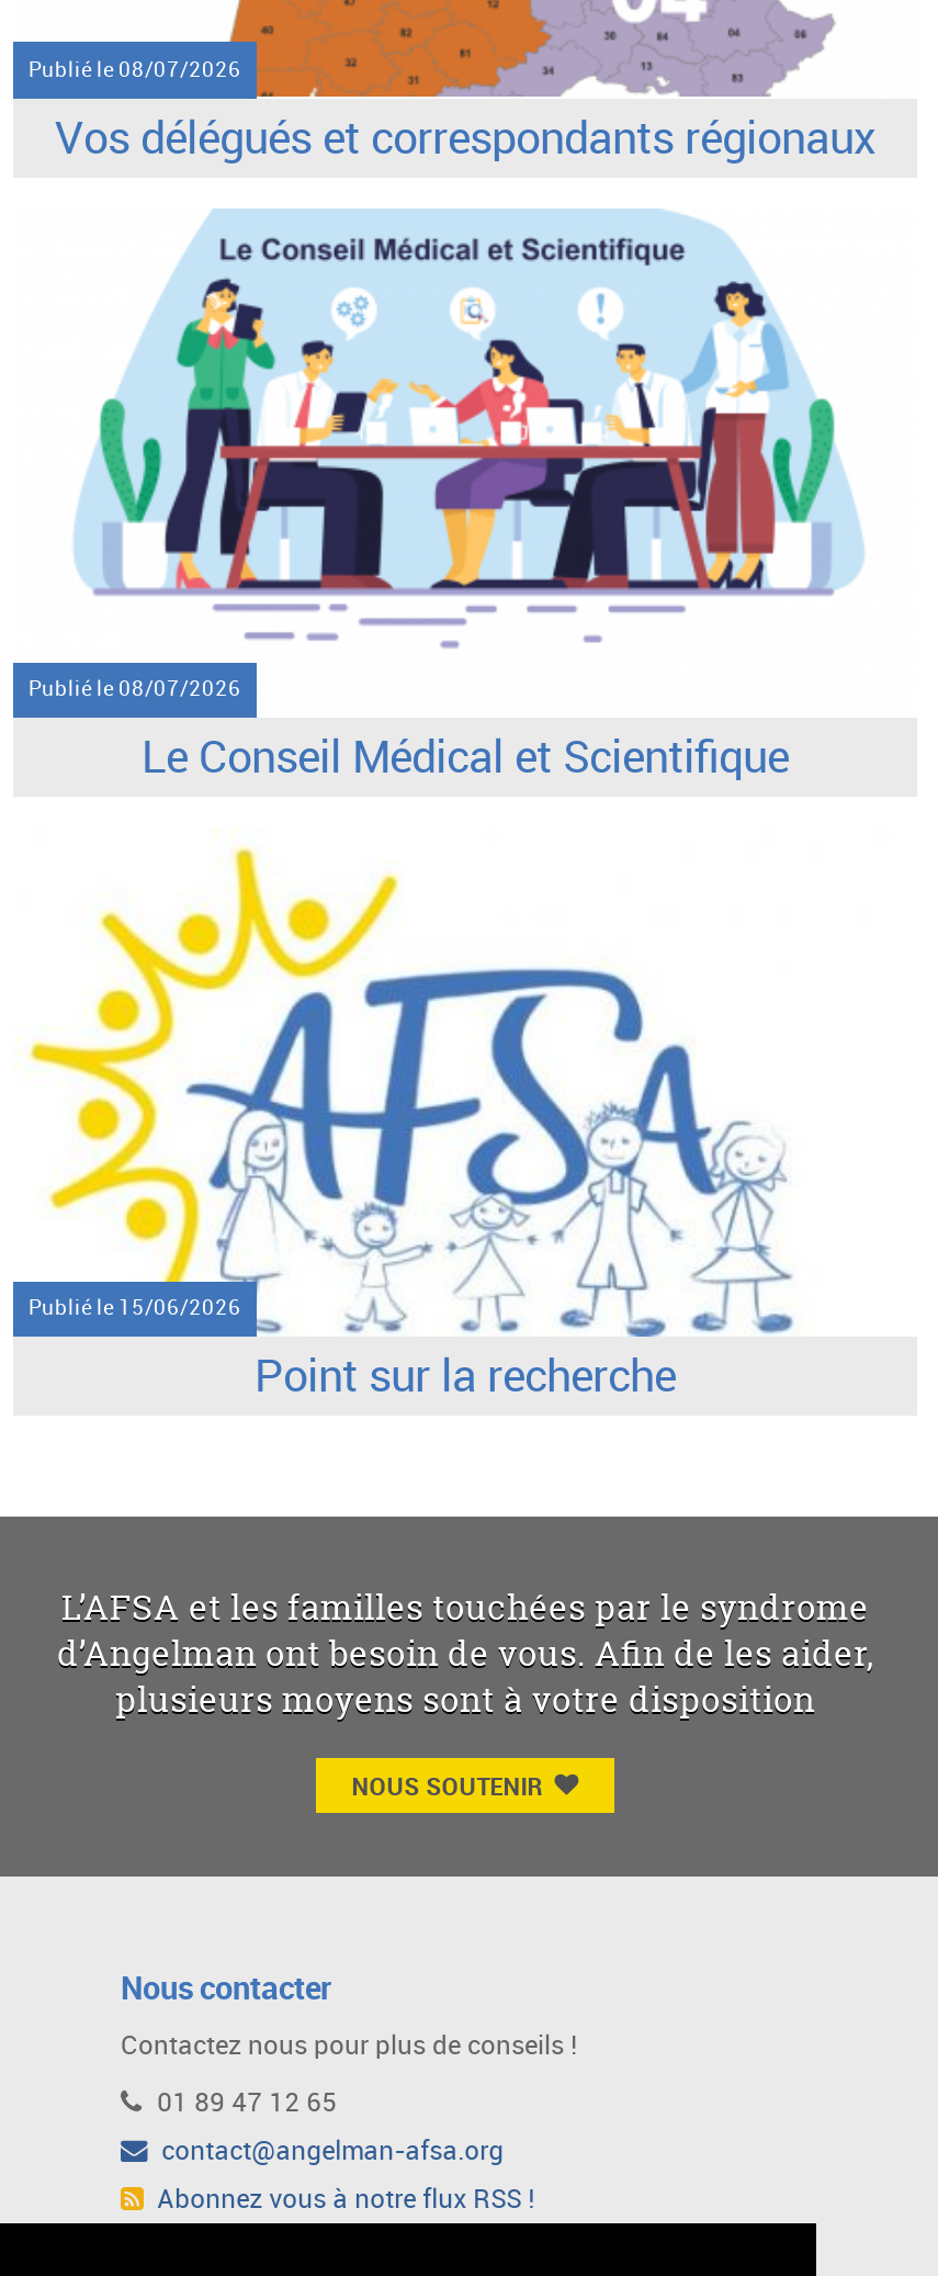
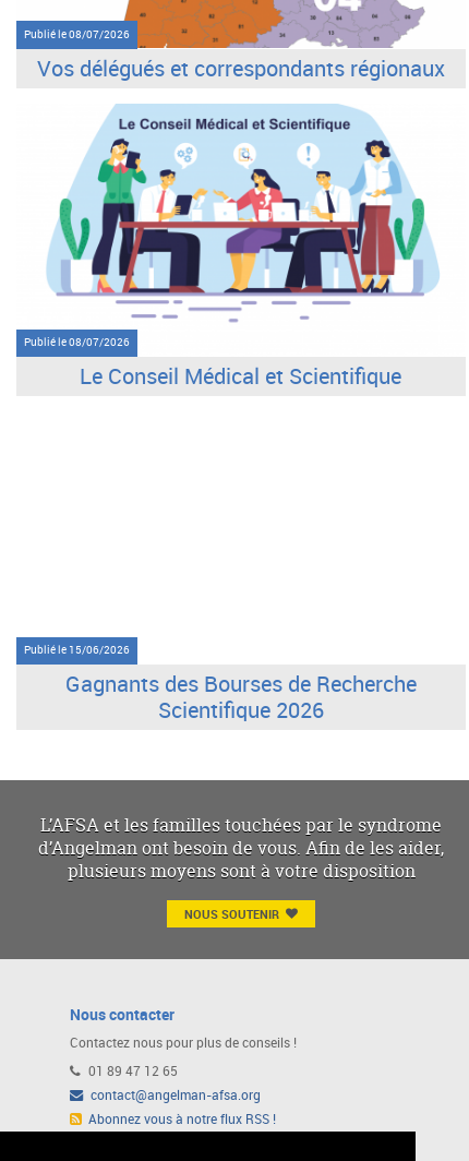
- [image]

- Point sur la recherche
+ Gagnants des Bourses de Recherche
+ Scientifique 2026
